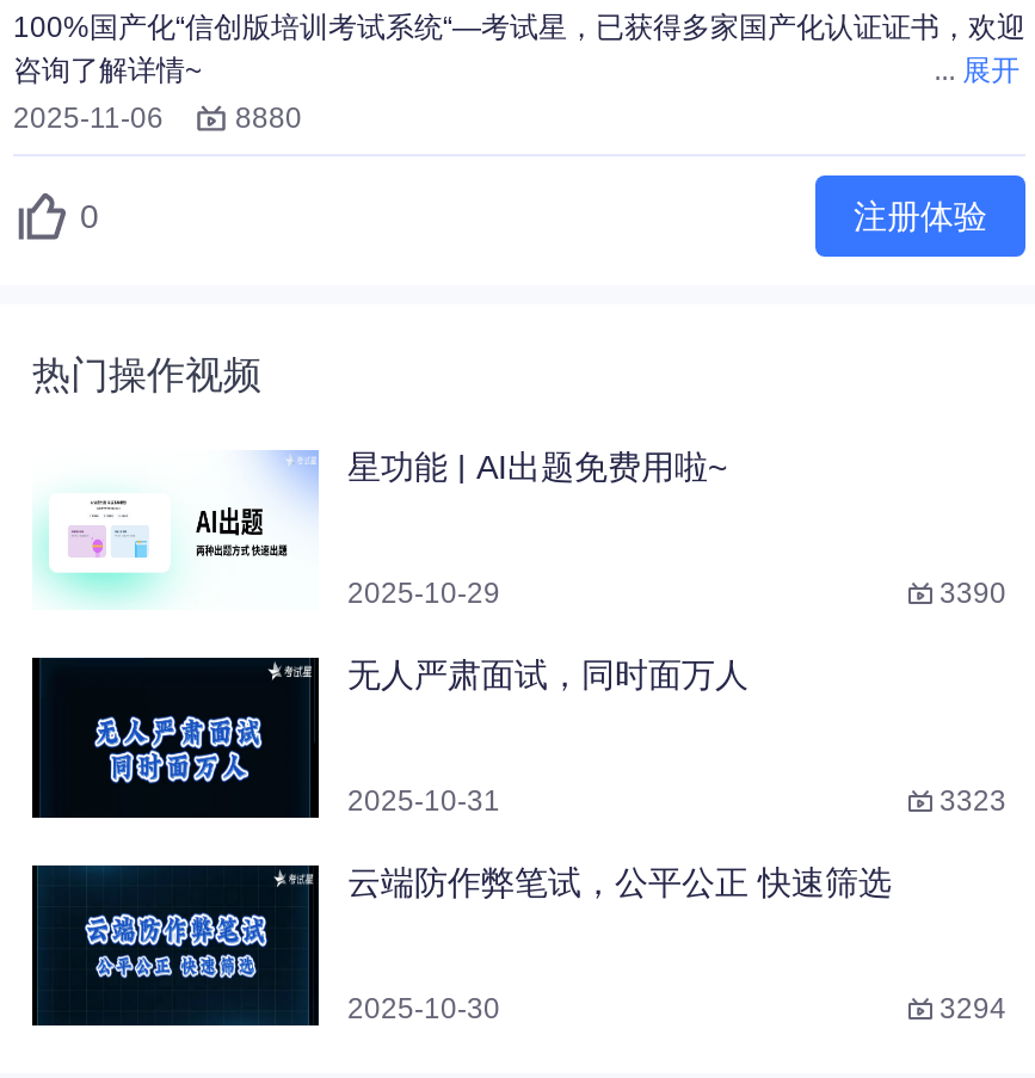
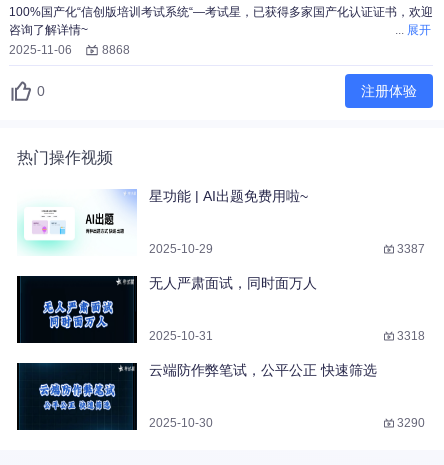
- 8880
+ 8868

- 3390
+ 3387

- 3323
+ 3318

- 3294
+ 3290
